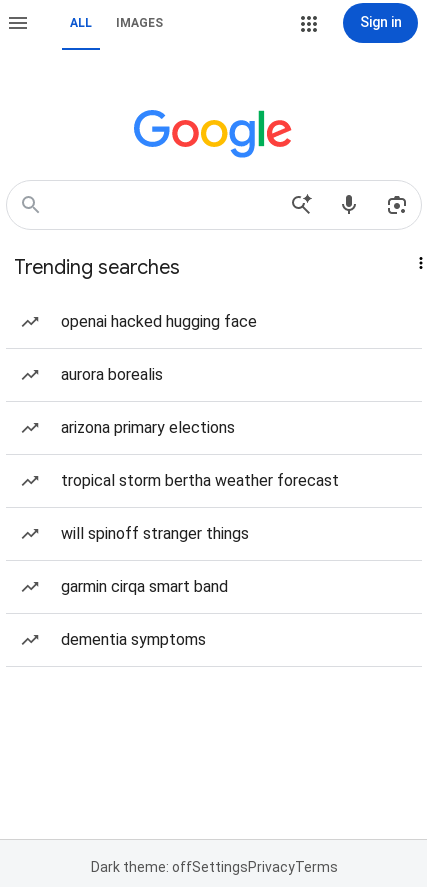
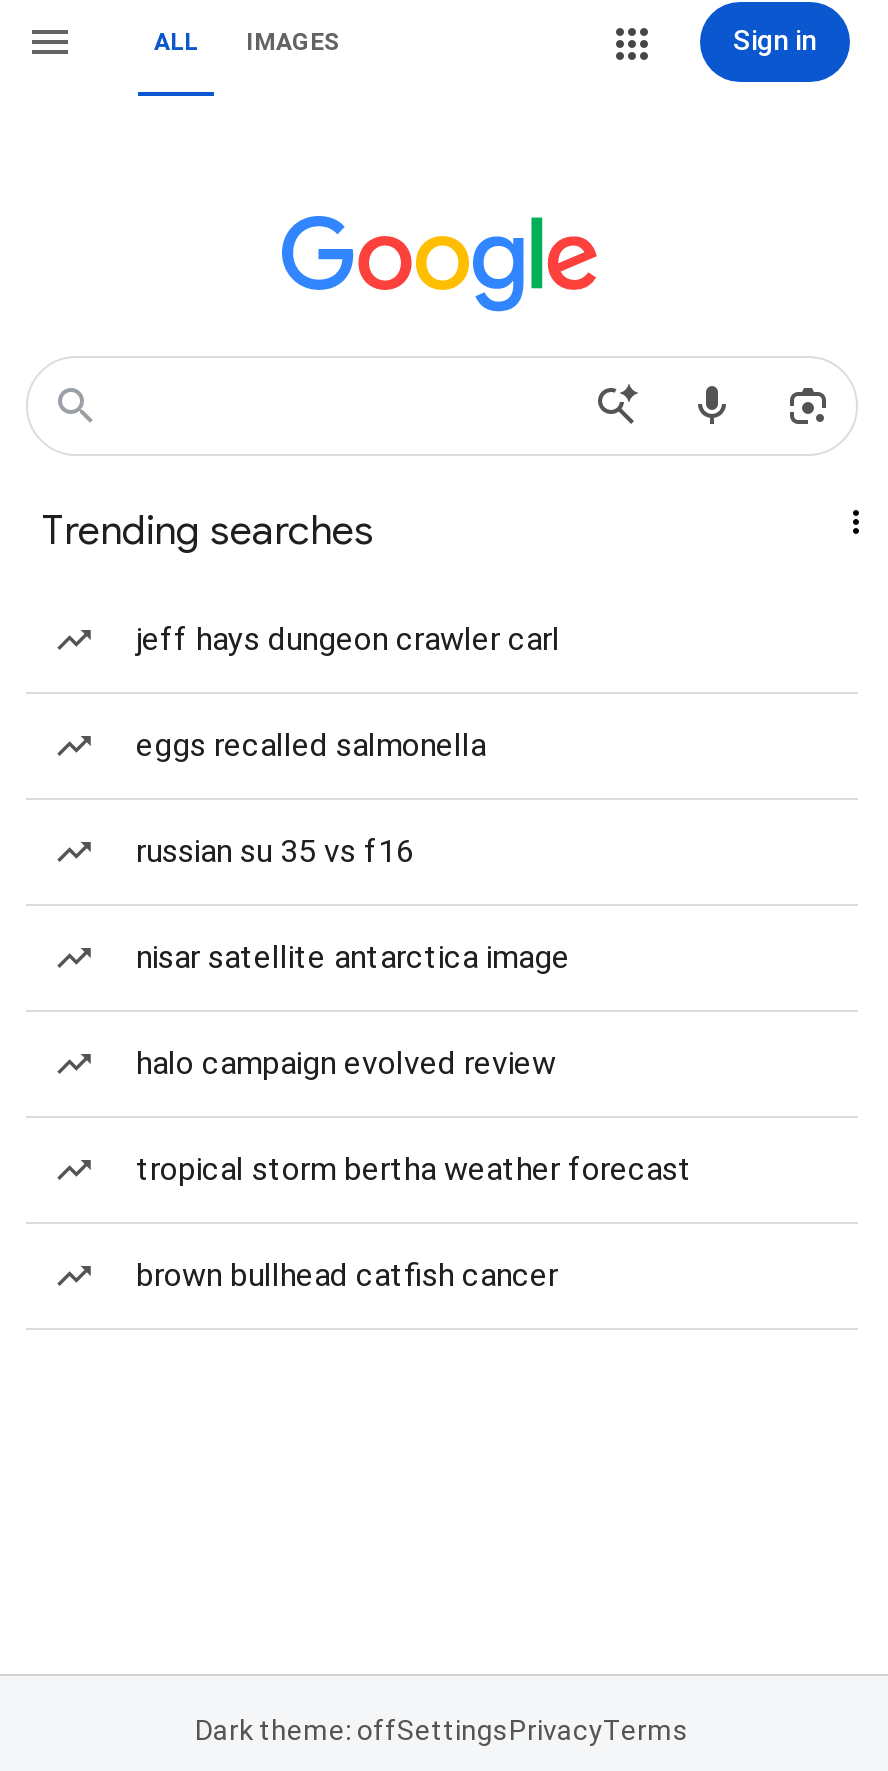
- openai hacked hugging face
- aurora borealis
- arizona primary elections
+ jeff hays dungeon crawler carl
+ eggs recalled salmonella
+ russian su 35 vs f16
+ nisar satellite antarctica image
+ halo campaign evolved review

moved down: tropical storm bertha weather forecast

- will spinoff stranger things
- garmin cirqa smart band
- dementia symptoms
+ brown bullhead catfish cancer
